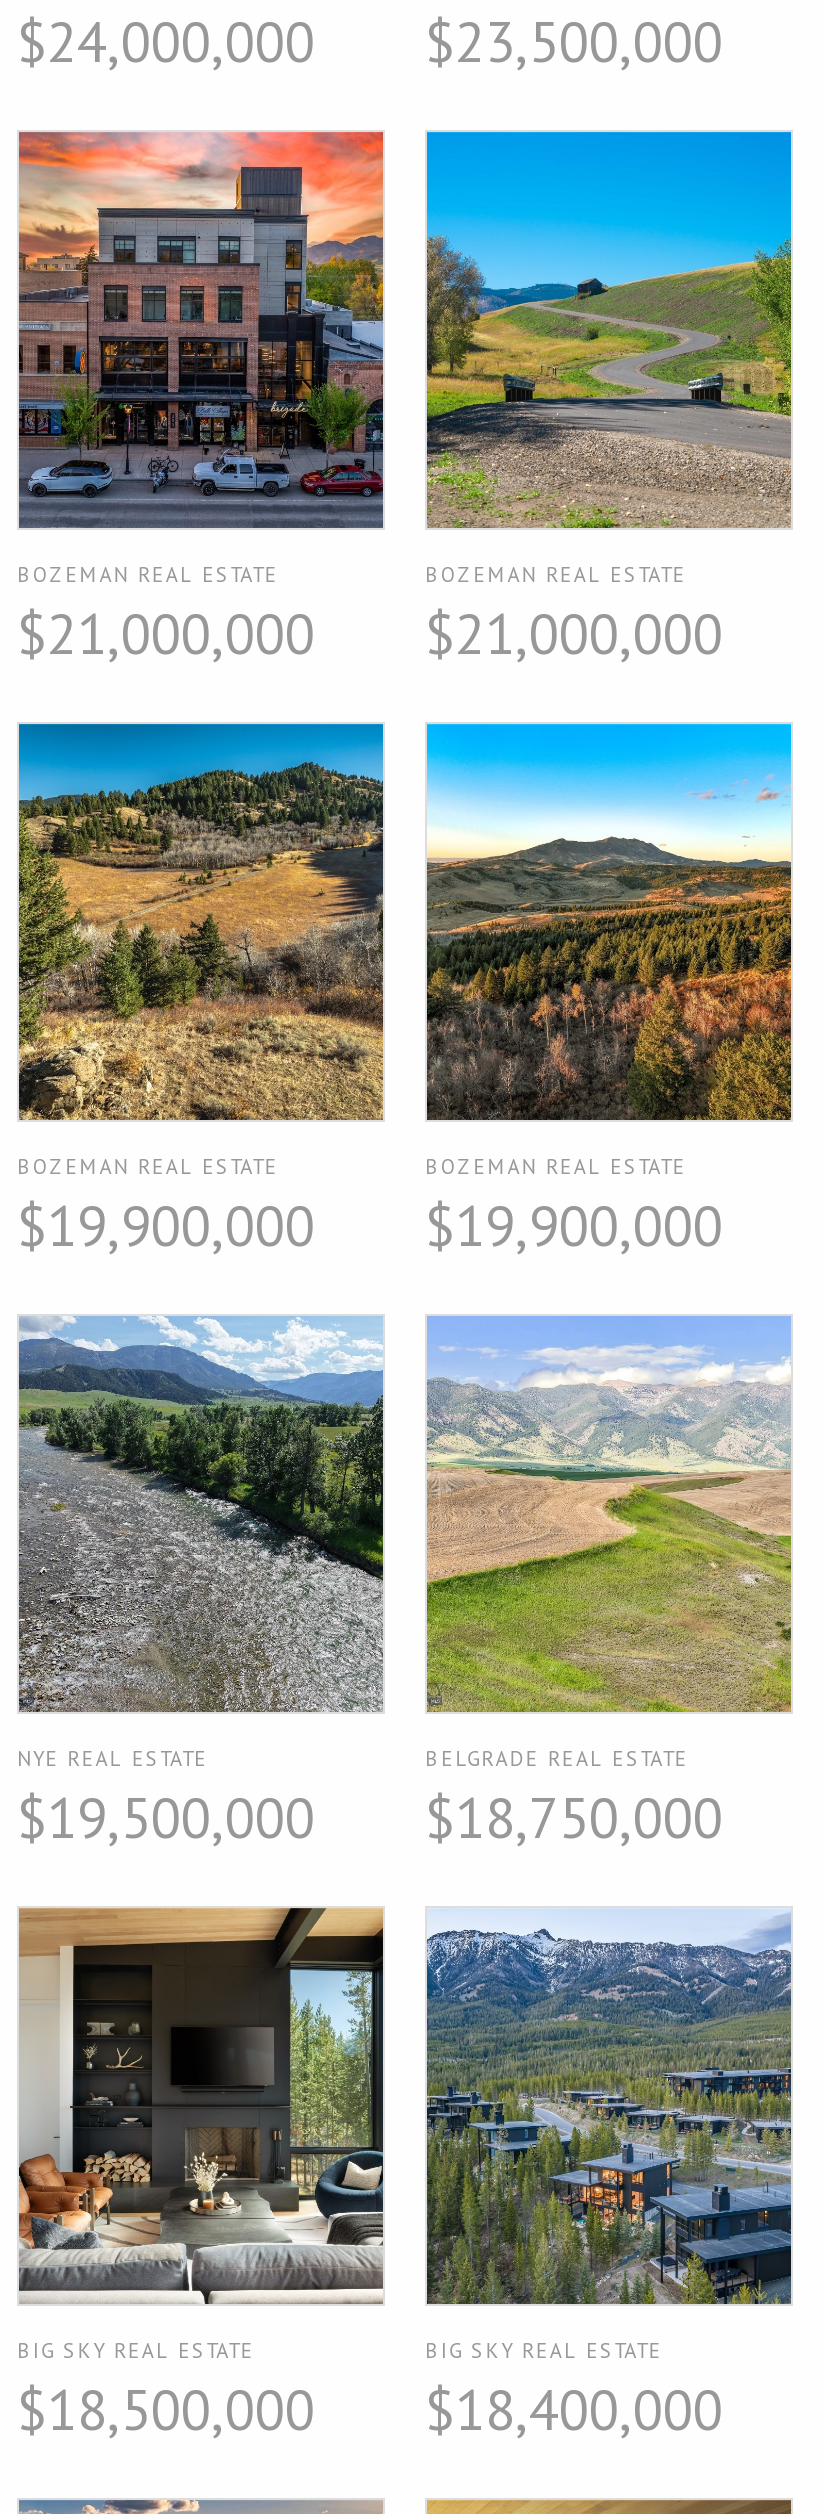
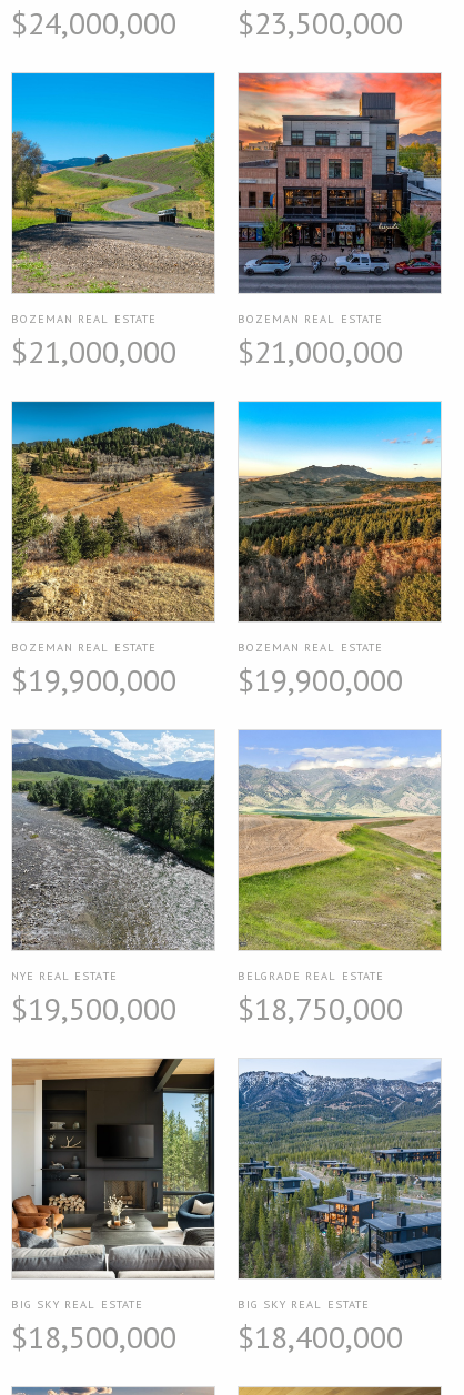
- [image]
+ [image]

- [image]
+ [image]
